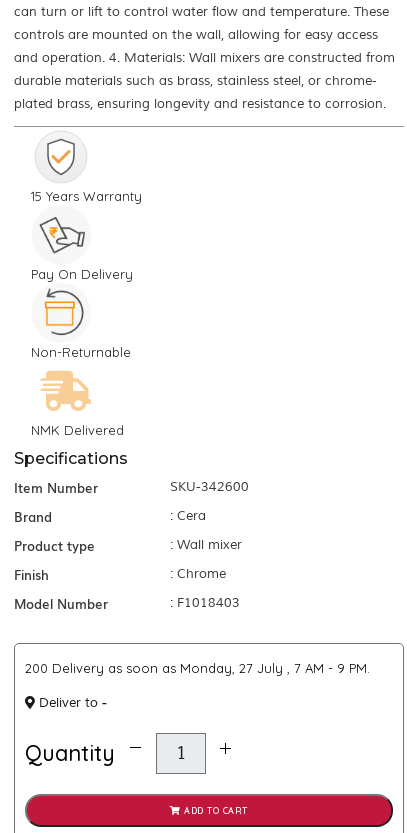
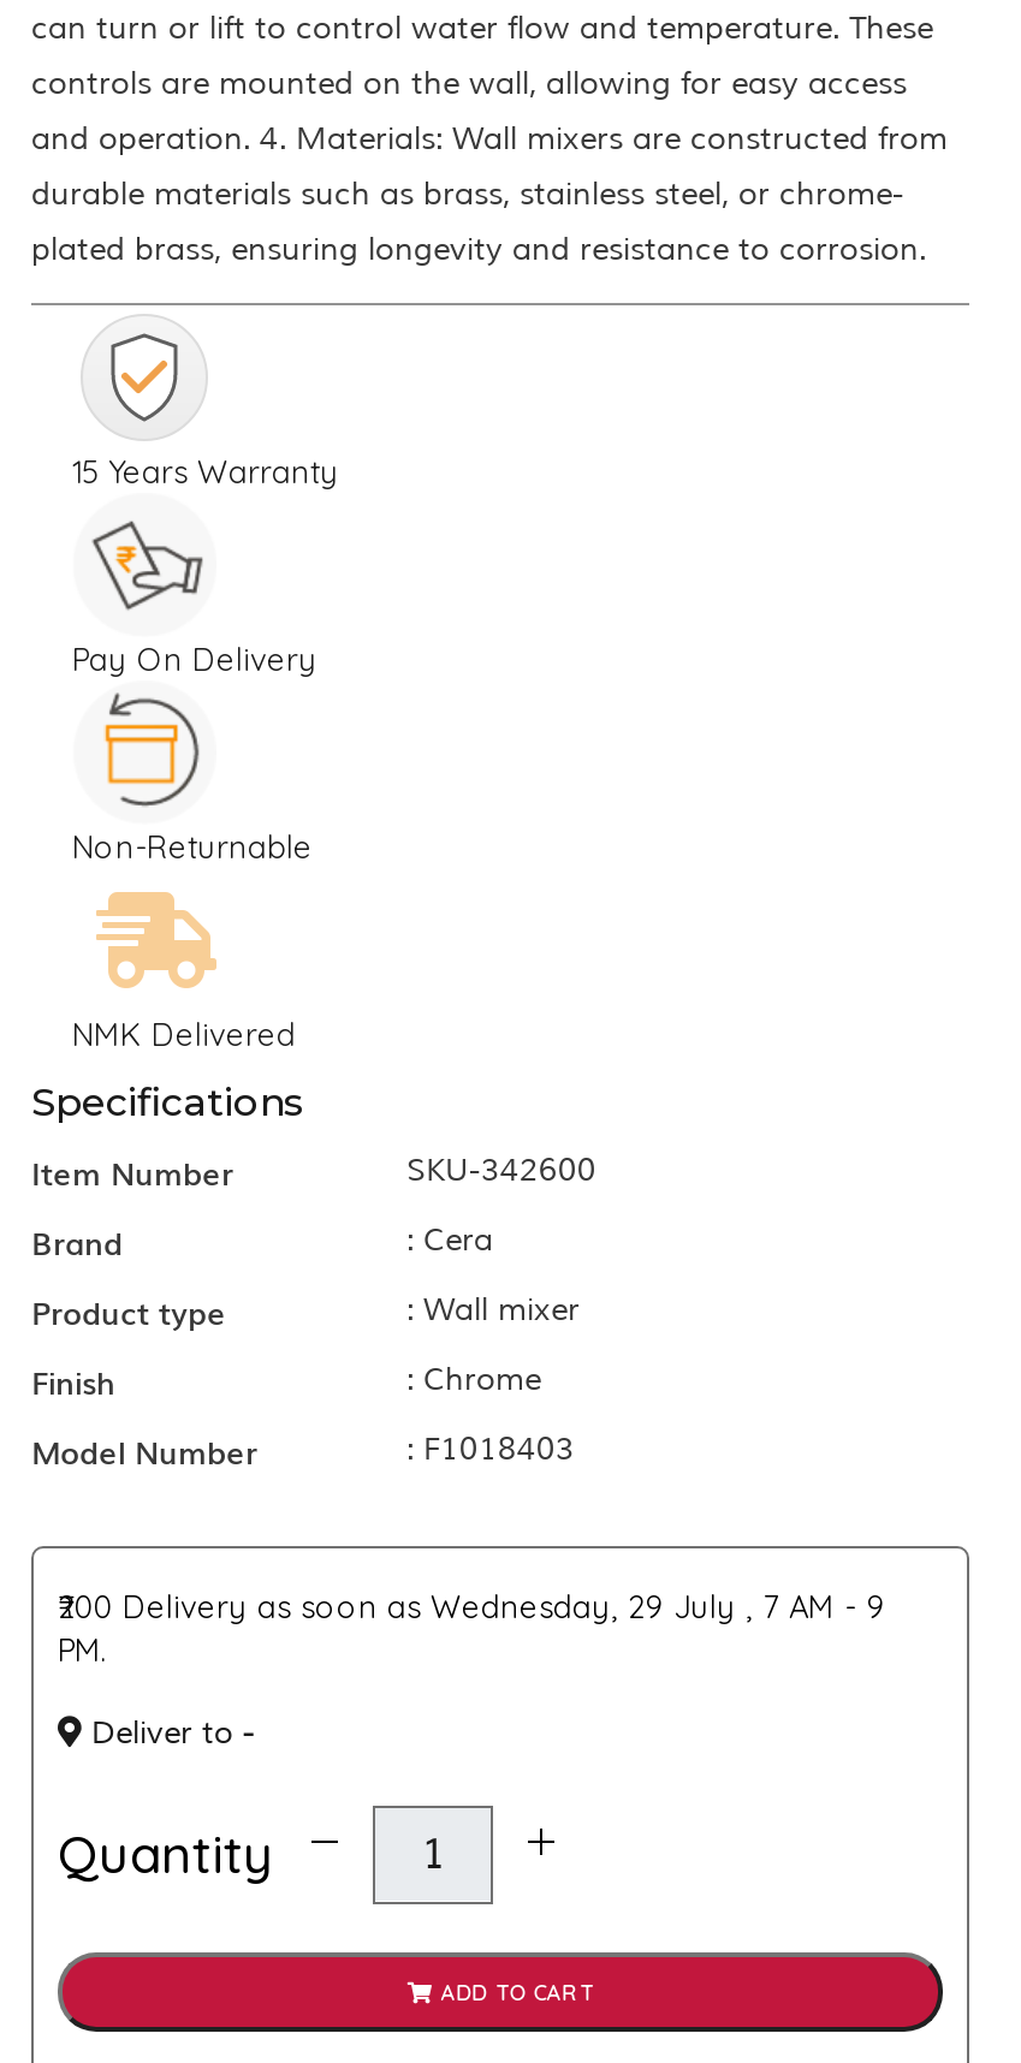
- ₹200 Delivery as soon as Monday, 27 July , 7 AM - 9 PM.
+ ₹200 Delivery as soon as Wednesday, 29 July , 7 AM - 9
+ PM.
